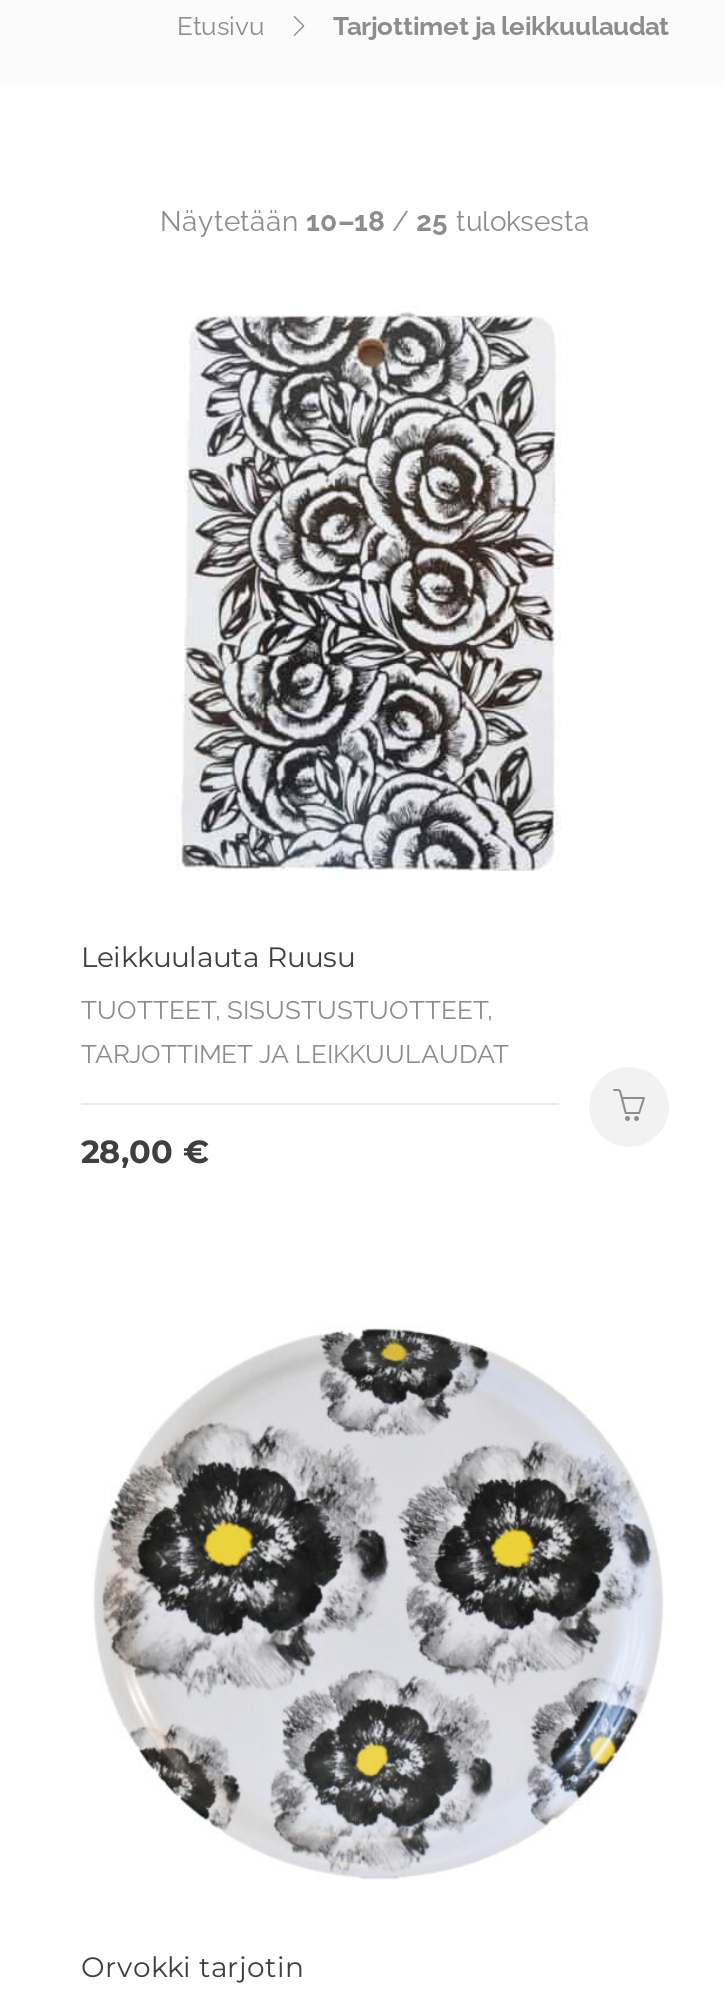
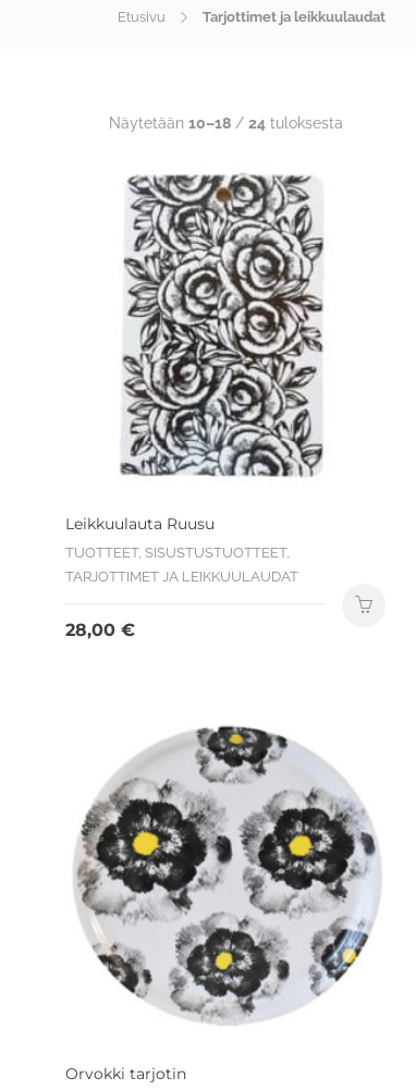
- Näytetään 10–18 / 25 tuloksesta
+ Näytetään 10–18 / 24 tuloksesta
